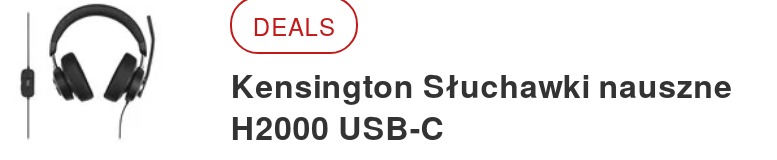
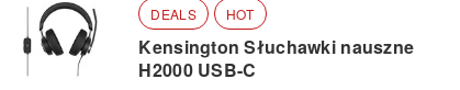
+ HOT
